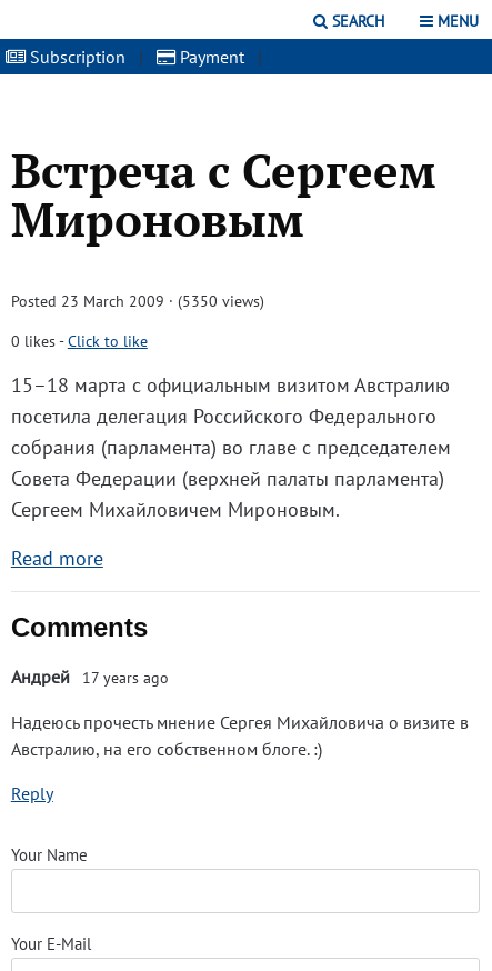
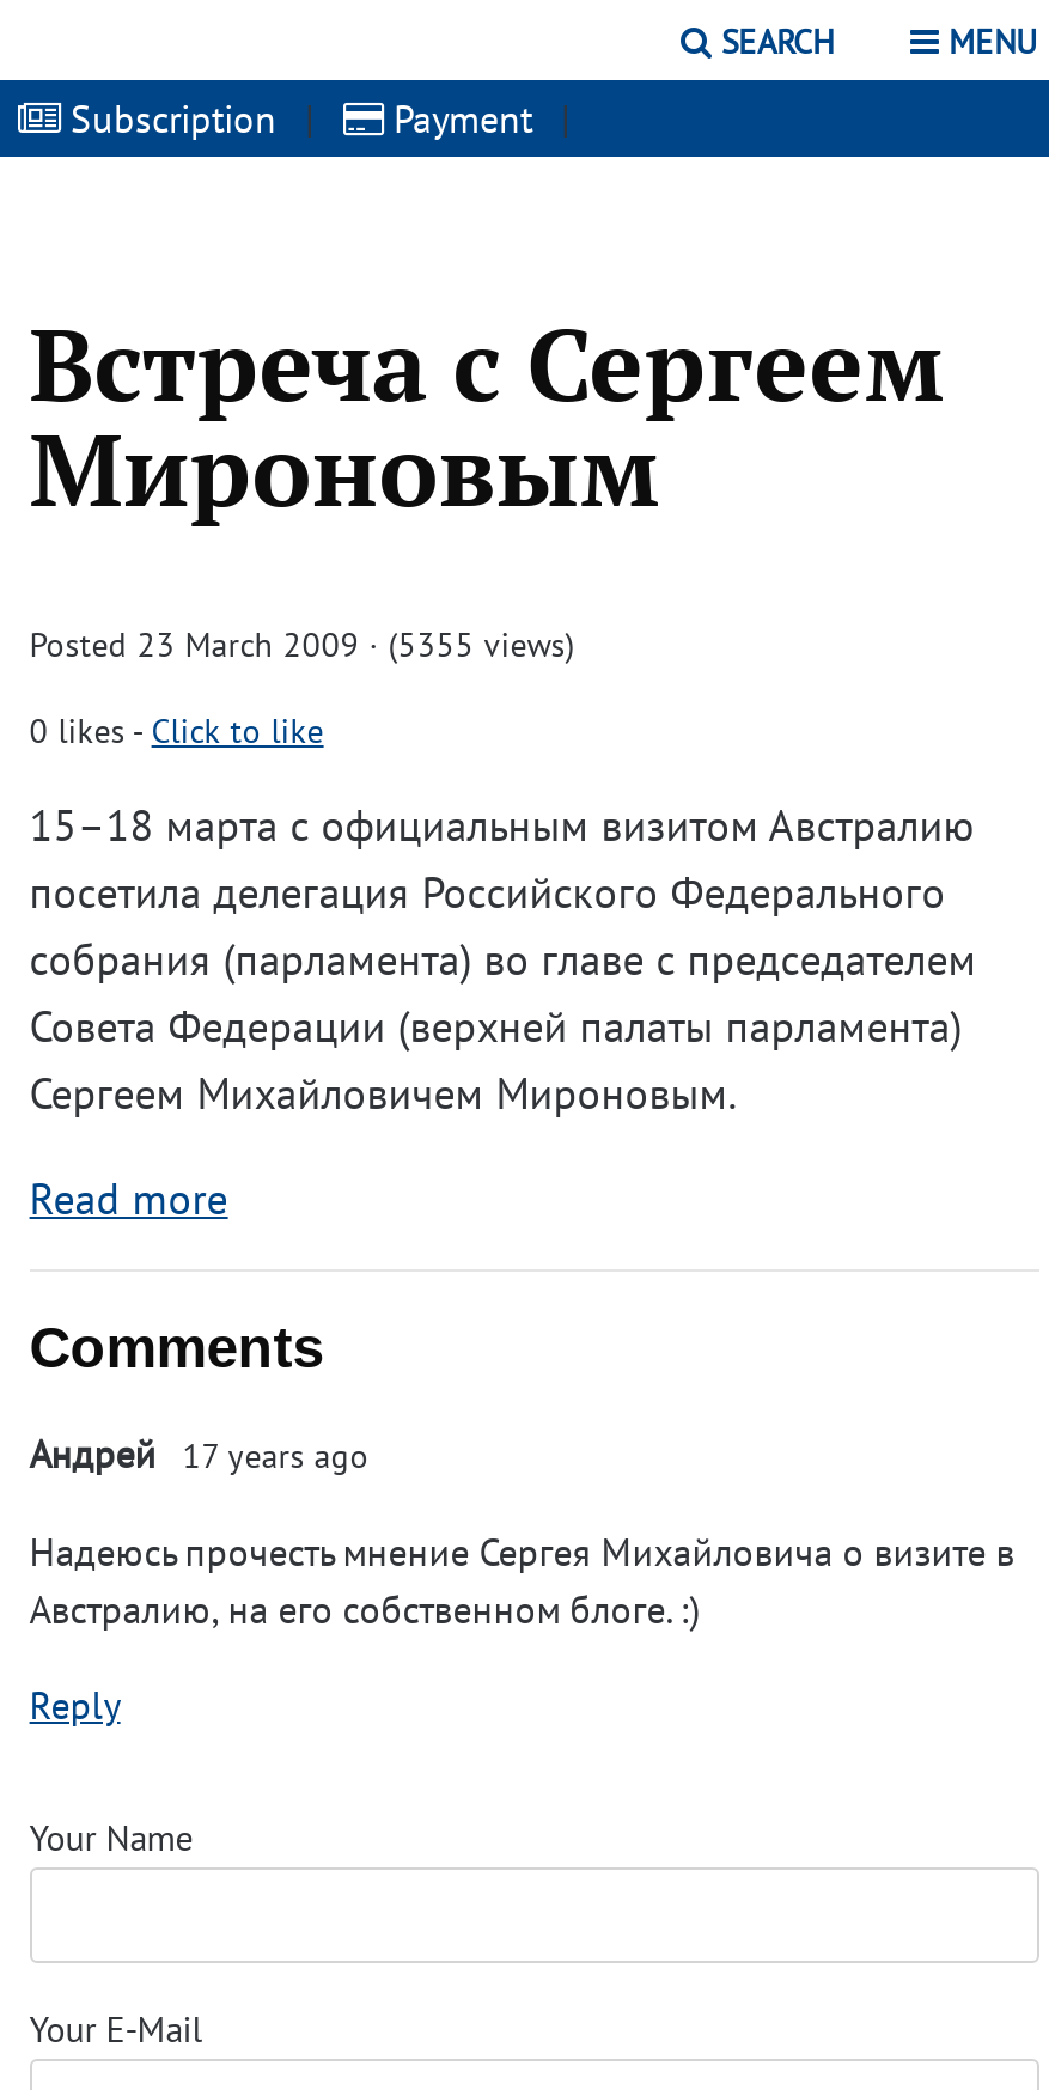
- Posted 23 March 2009 · (5350 views)
+ Posted 23 March 2009 · (5355 views)
